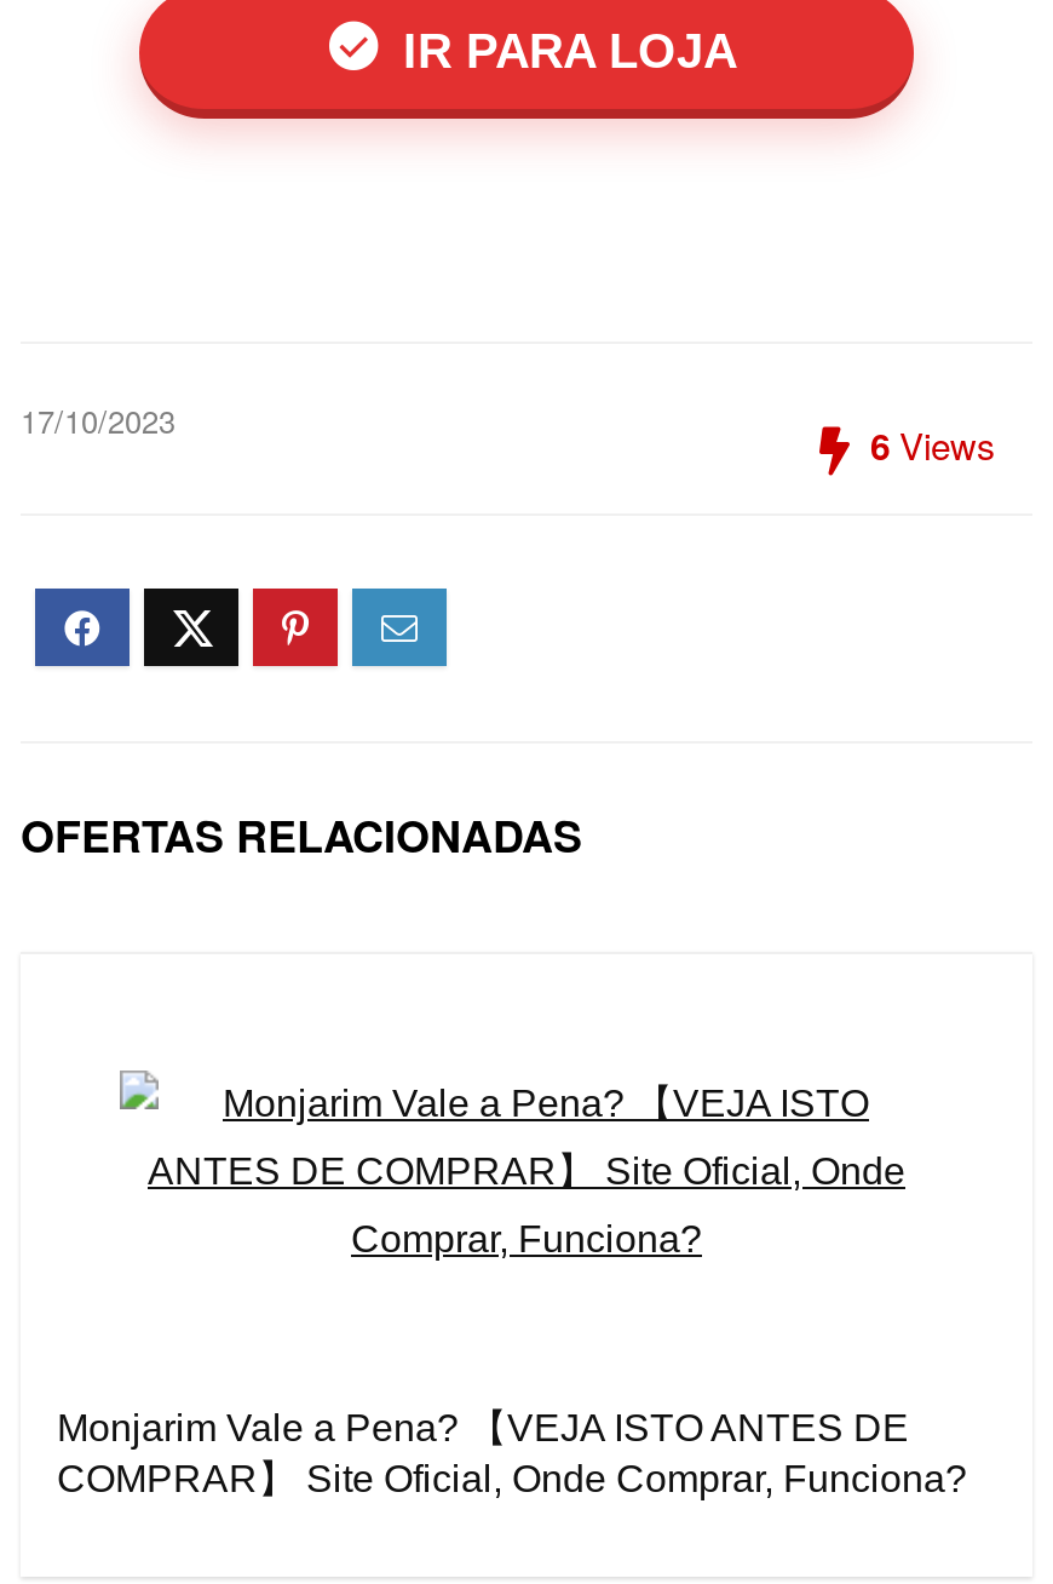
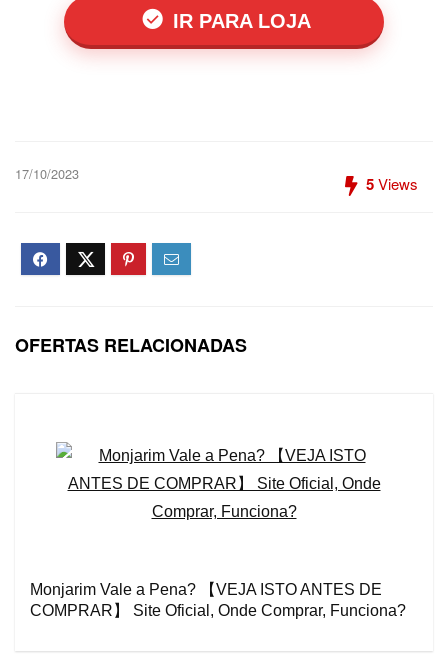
- 6 Views
+ 5 Views
